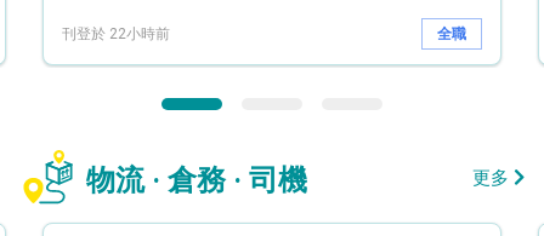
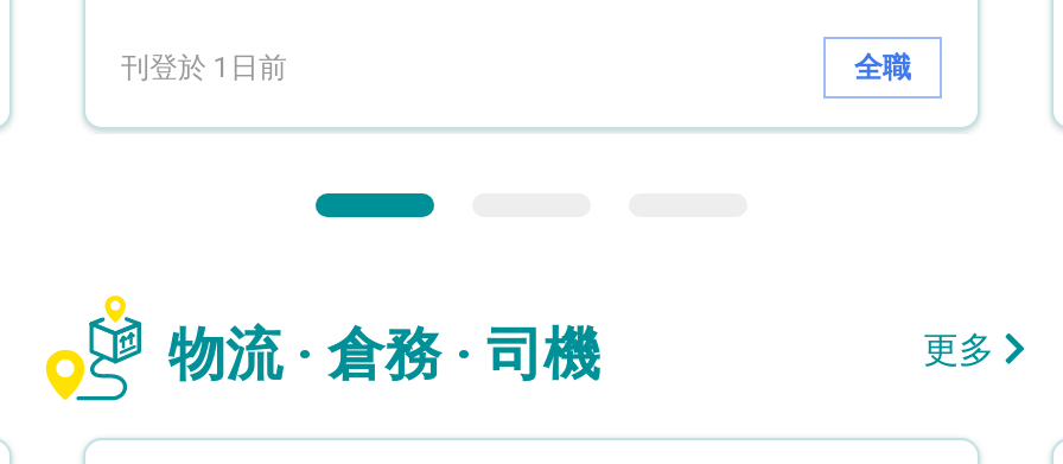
- 刊登於 22小時前
+ 刊登於 1日前
